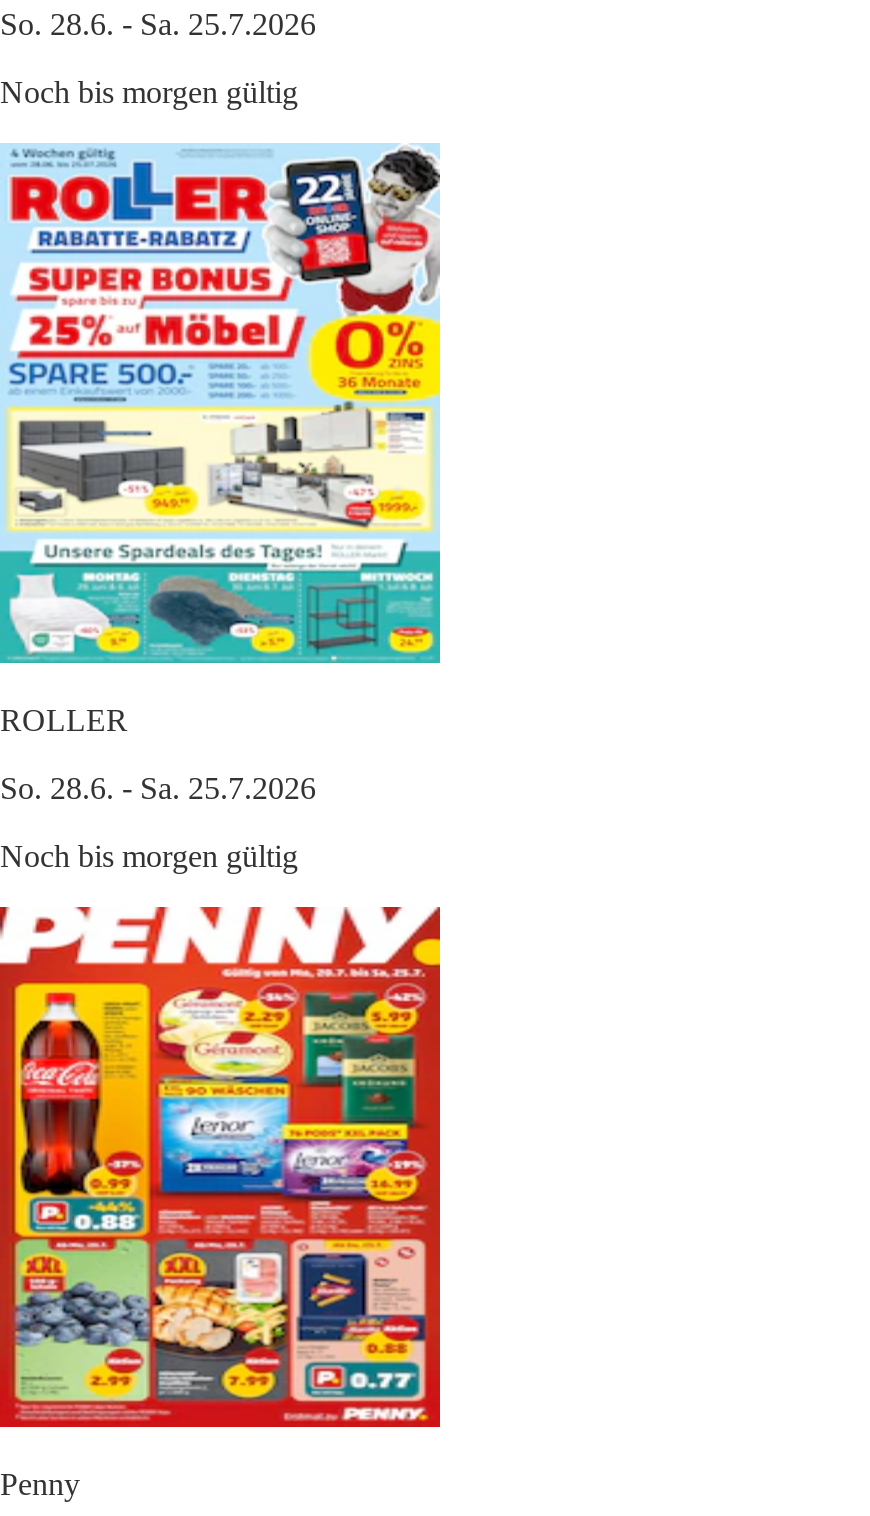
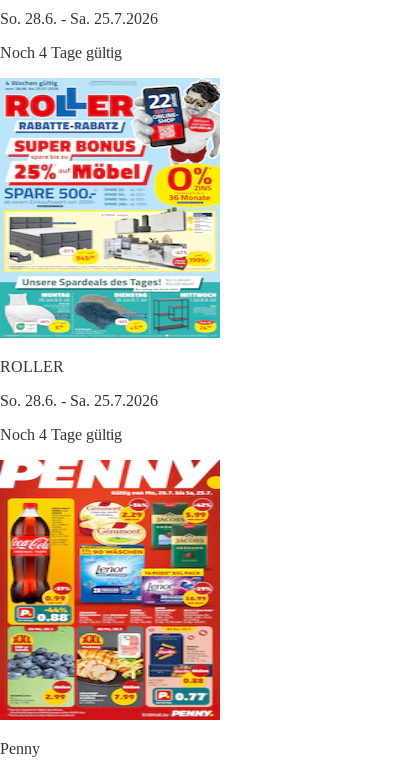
- Noch bis morgen gültig
+ Noch 4 Tage gültig

- Noch bis morgen gültig
+ Noch 4 Tage gültig
